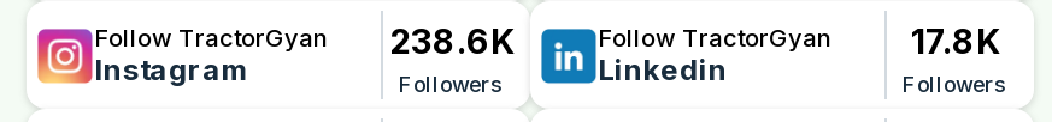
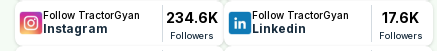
- 238.6K
+ 234.6K

- 17.8K
+ 17.6K
